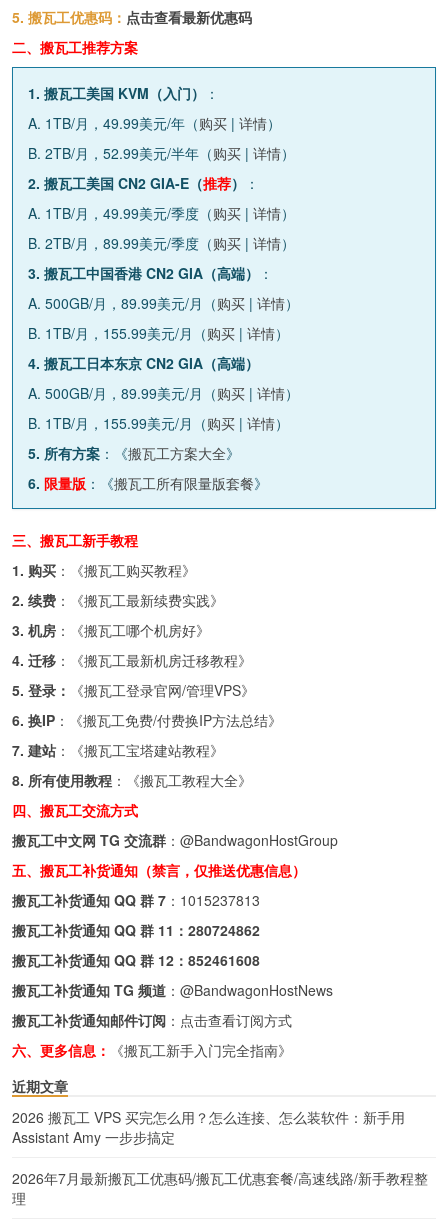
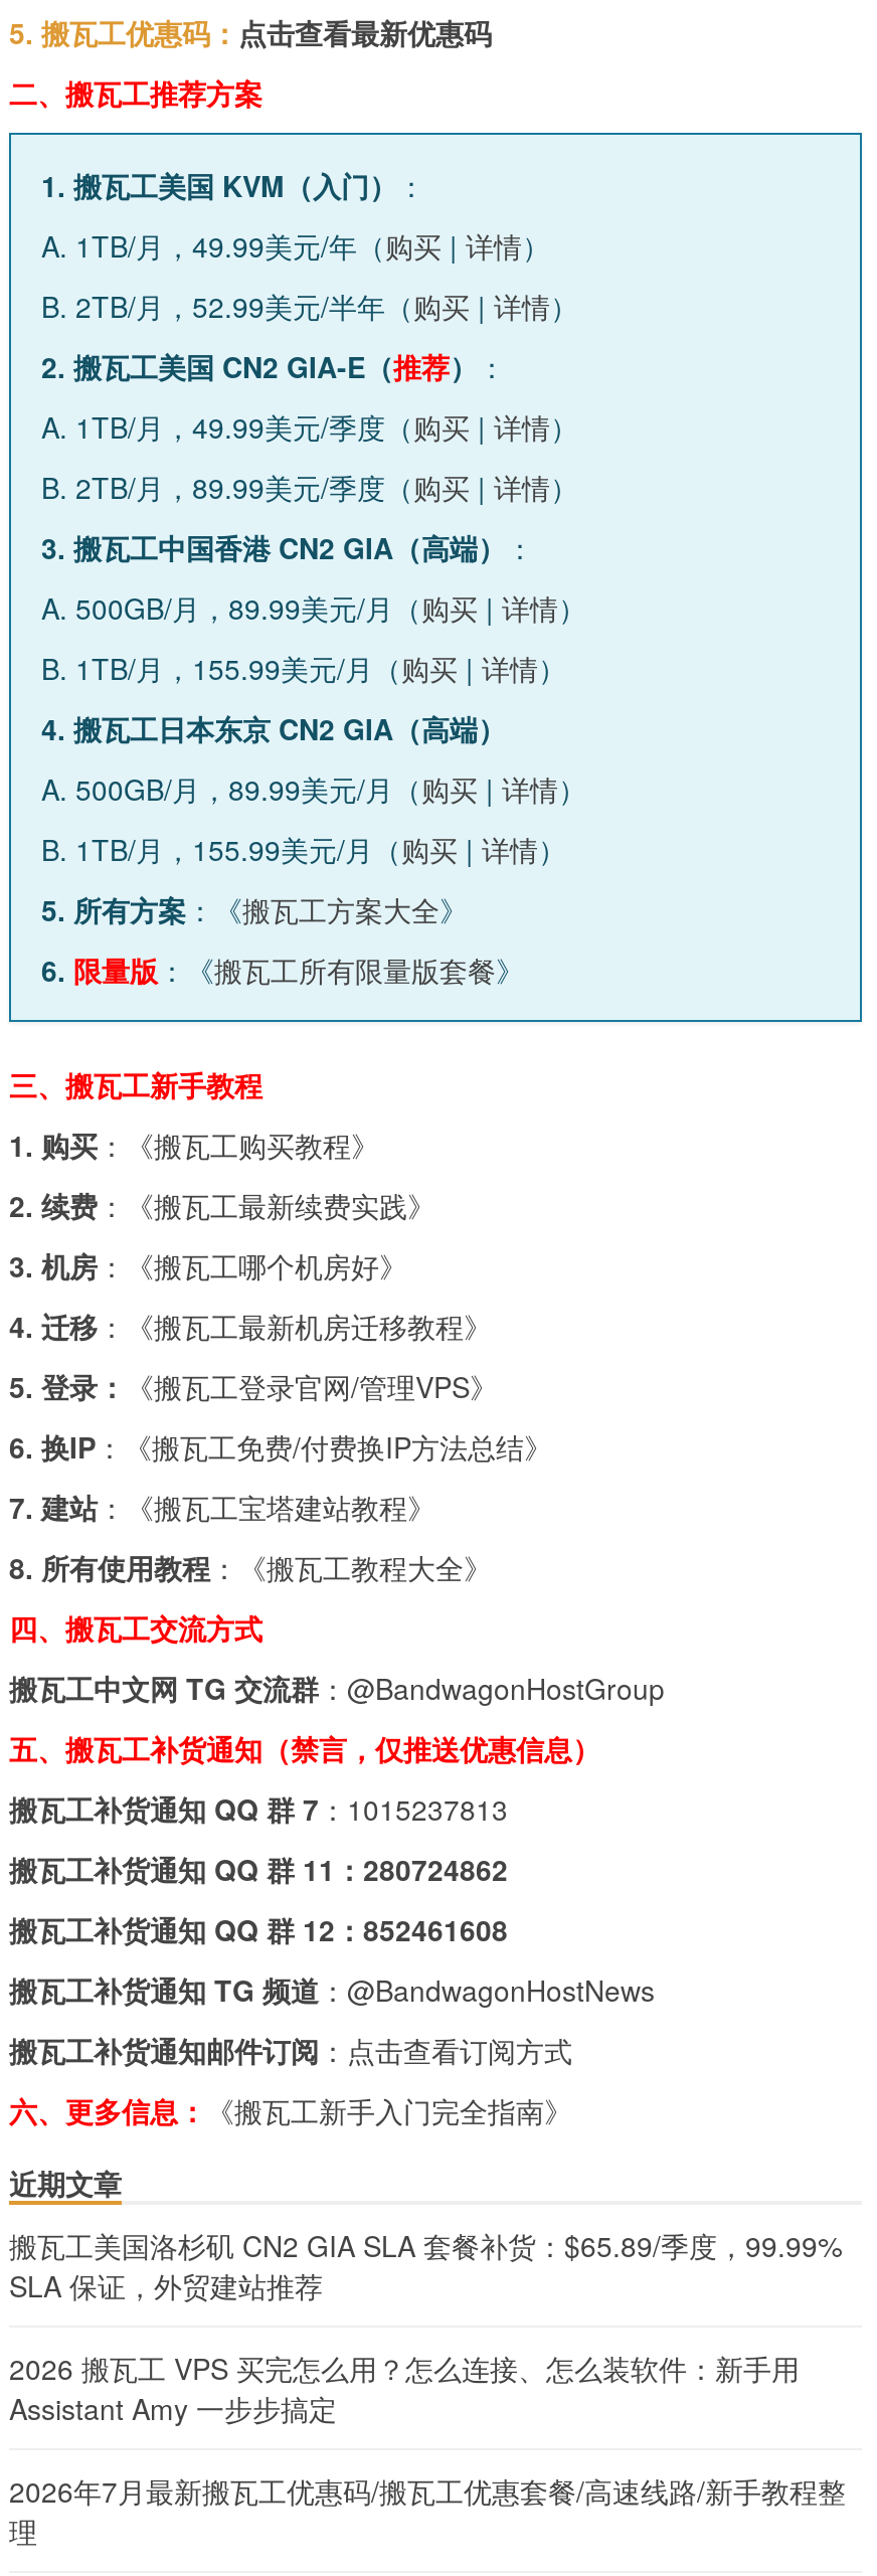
+ 搬瓦工美国洛杉矶 CN2 GIA SLA 套餐补货：$65.89/季度，99.99%
+ SLA 保证，外贸建站推荐
